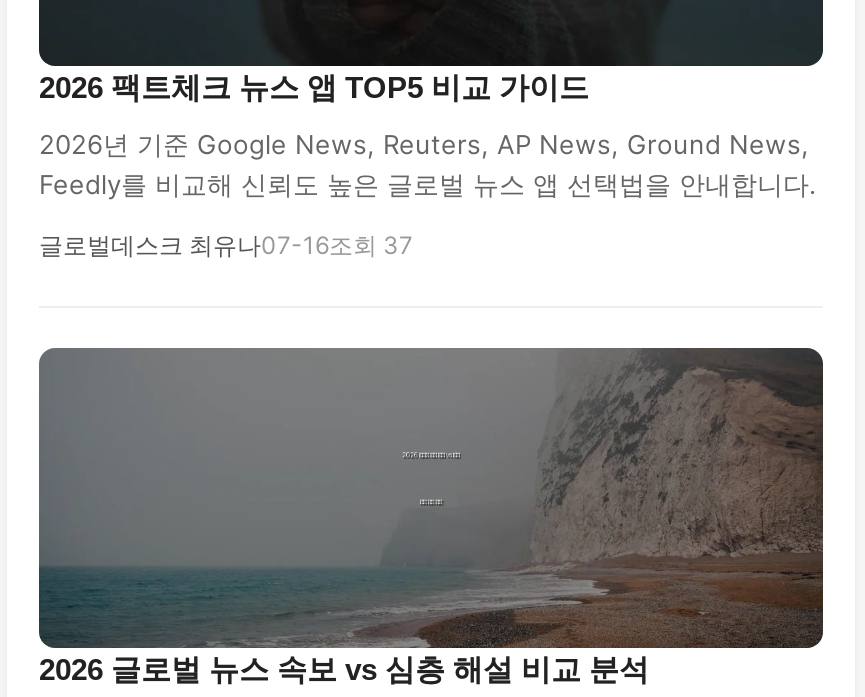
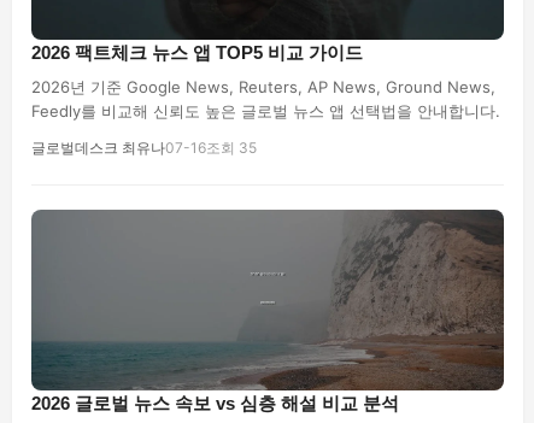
- 글로벌데스크 최유나07-16조회 37
+ 글로벌데스크 최유나07-16조회 35
